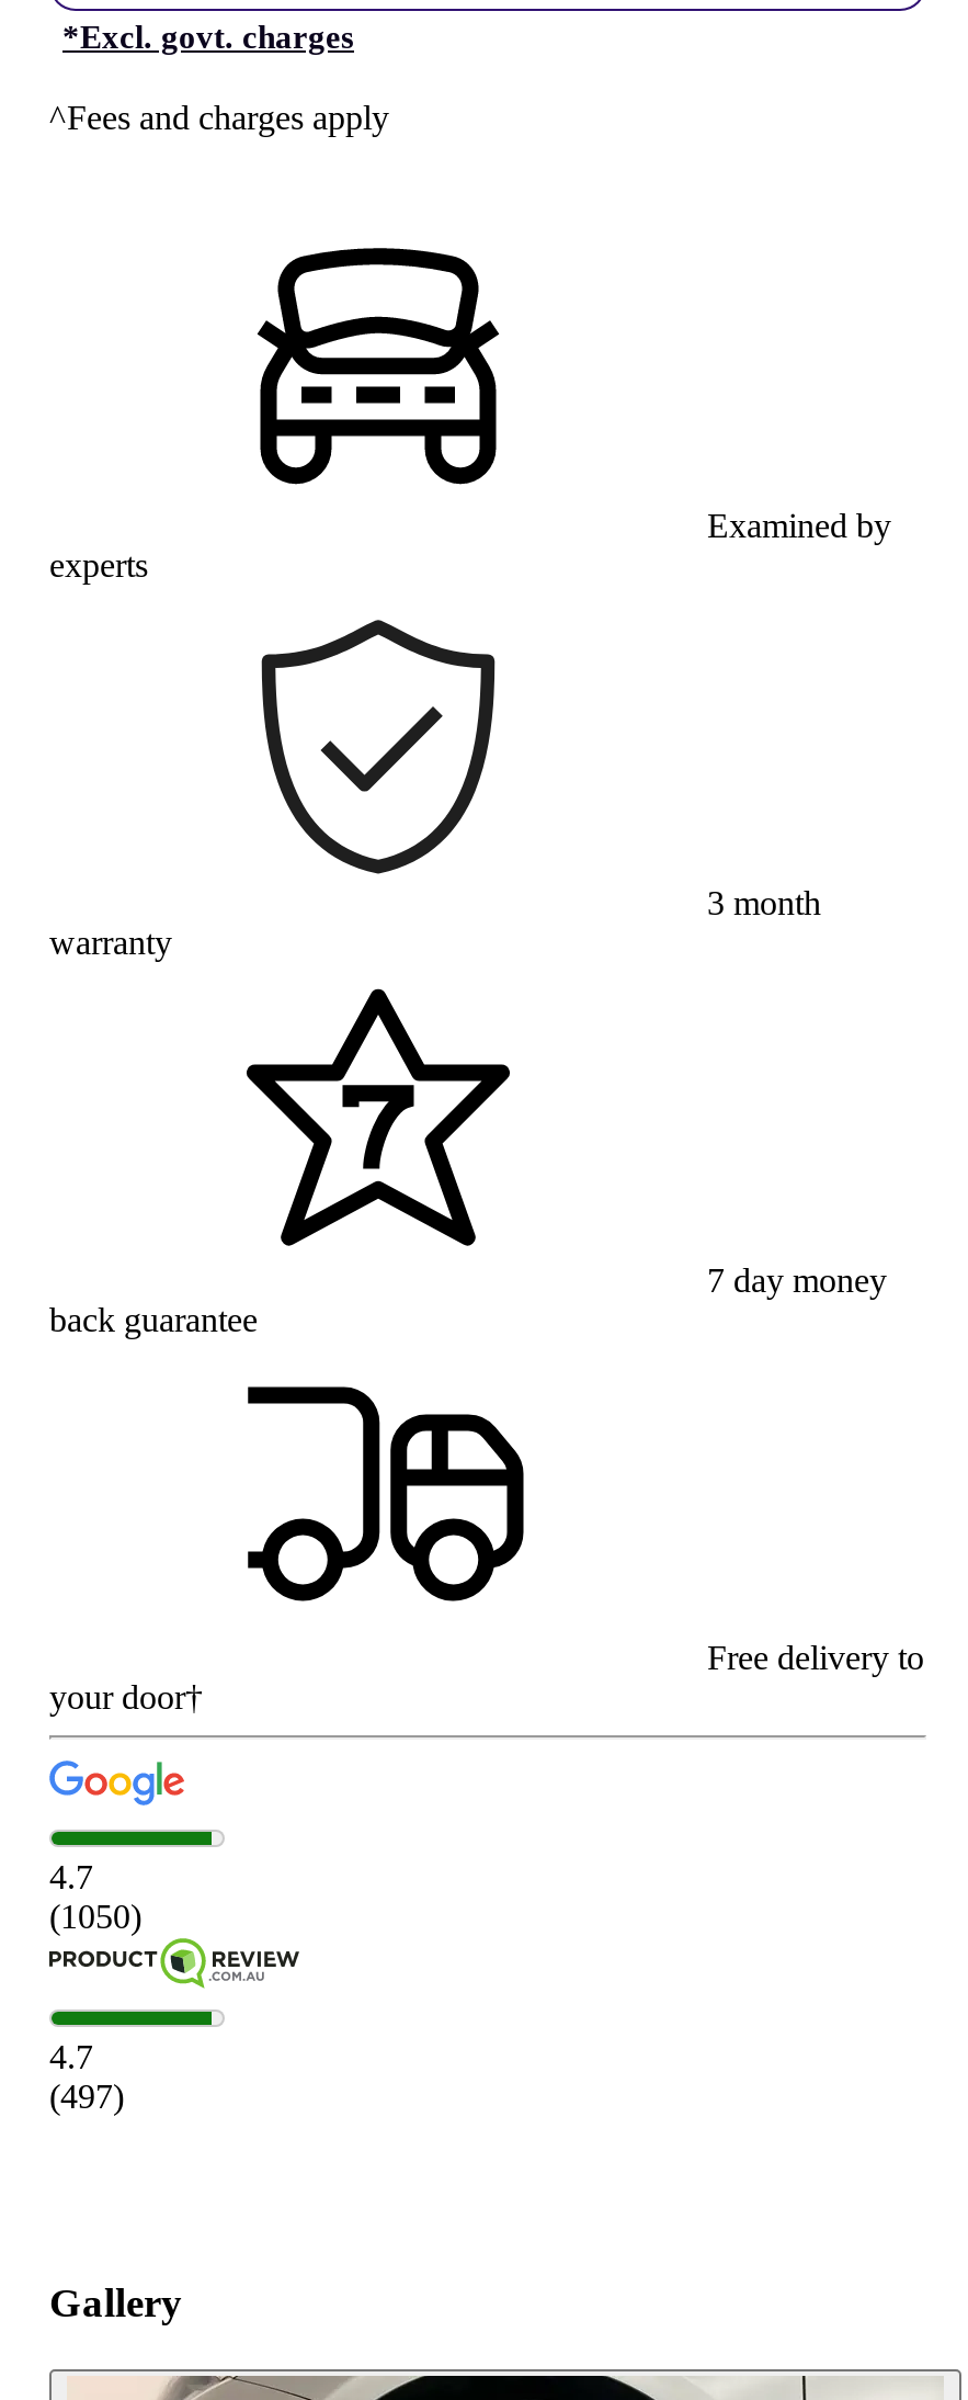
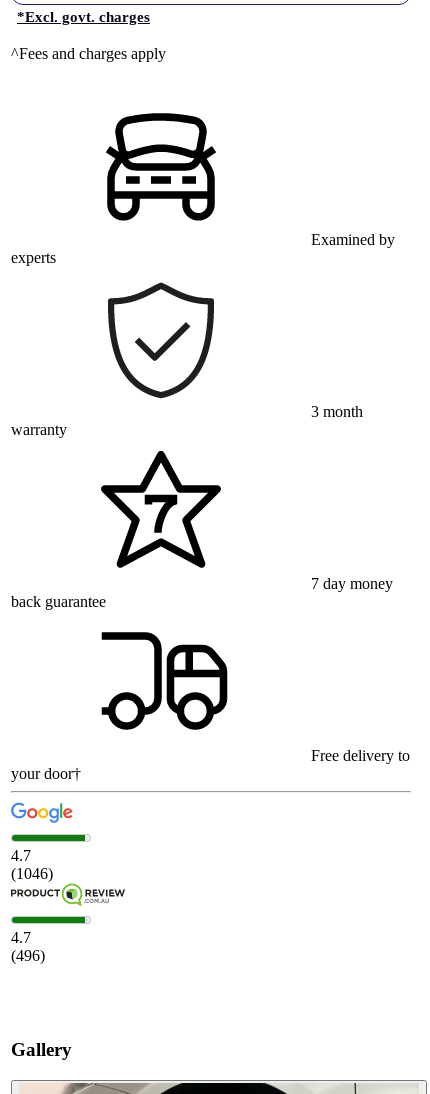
- (1050)
+ (1046)

- (497)
+ (496)
